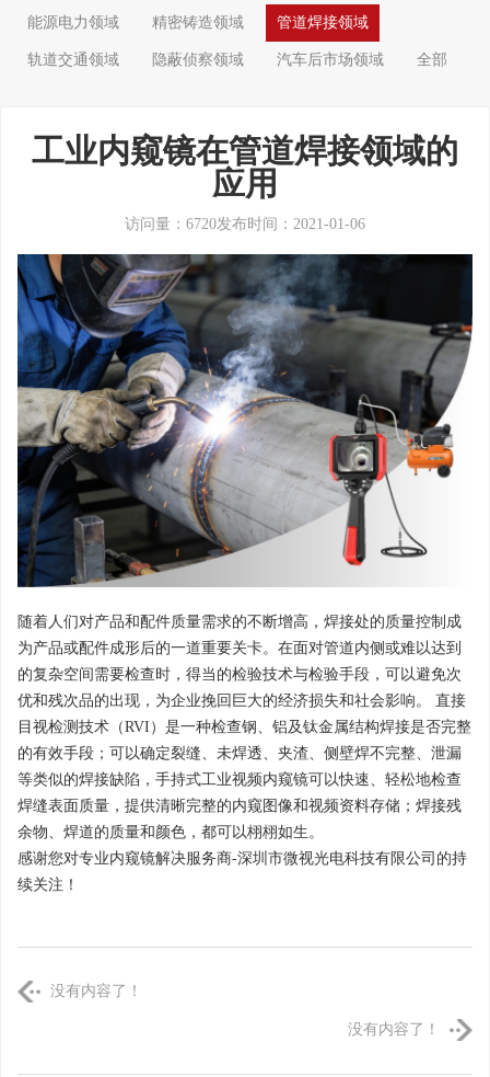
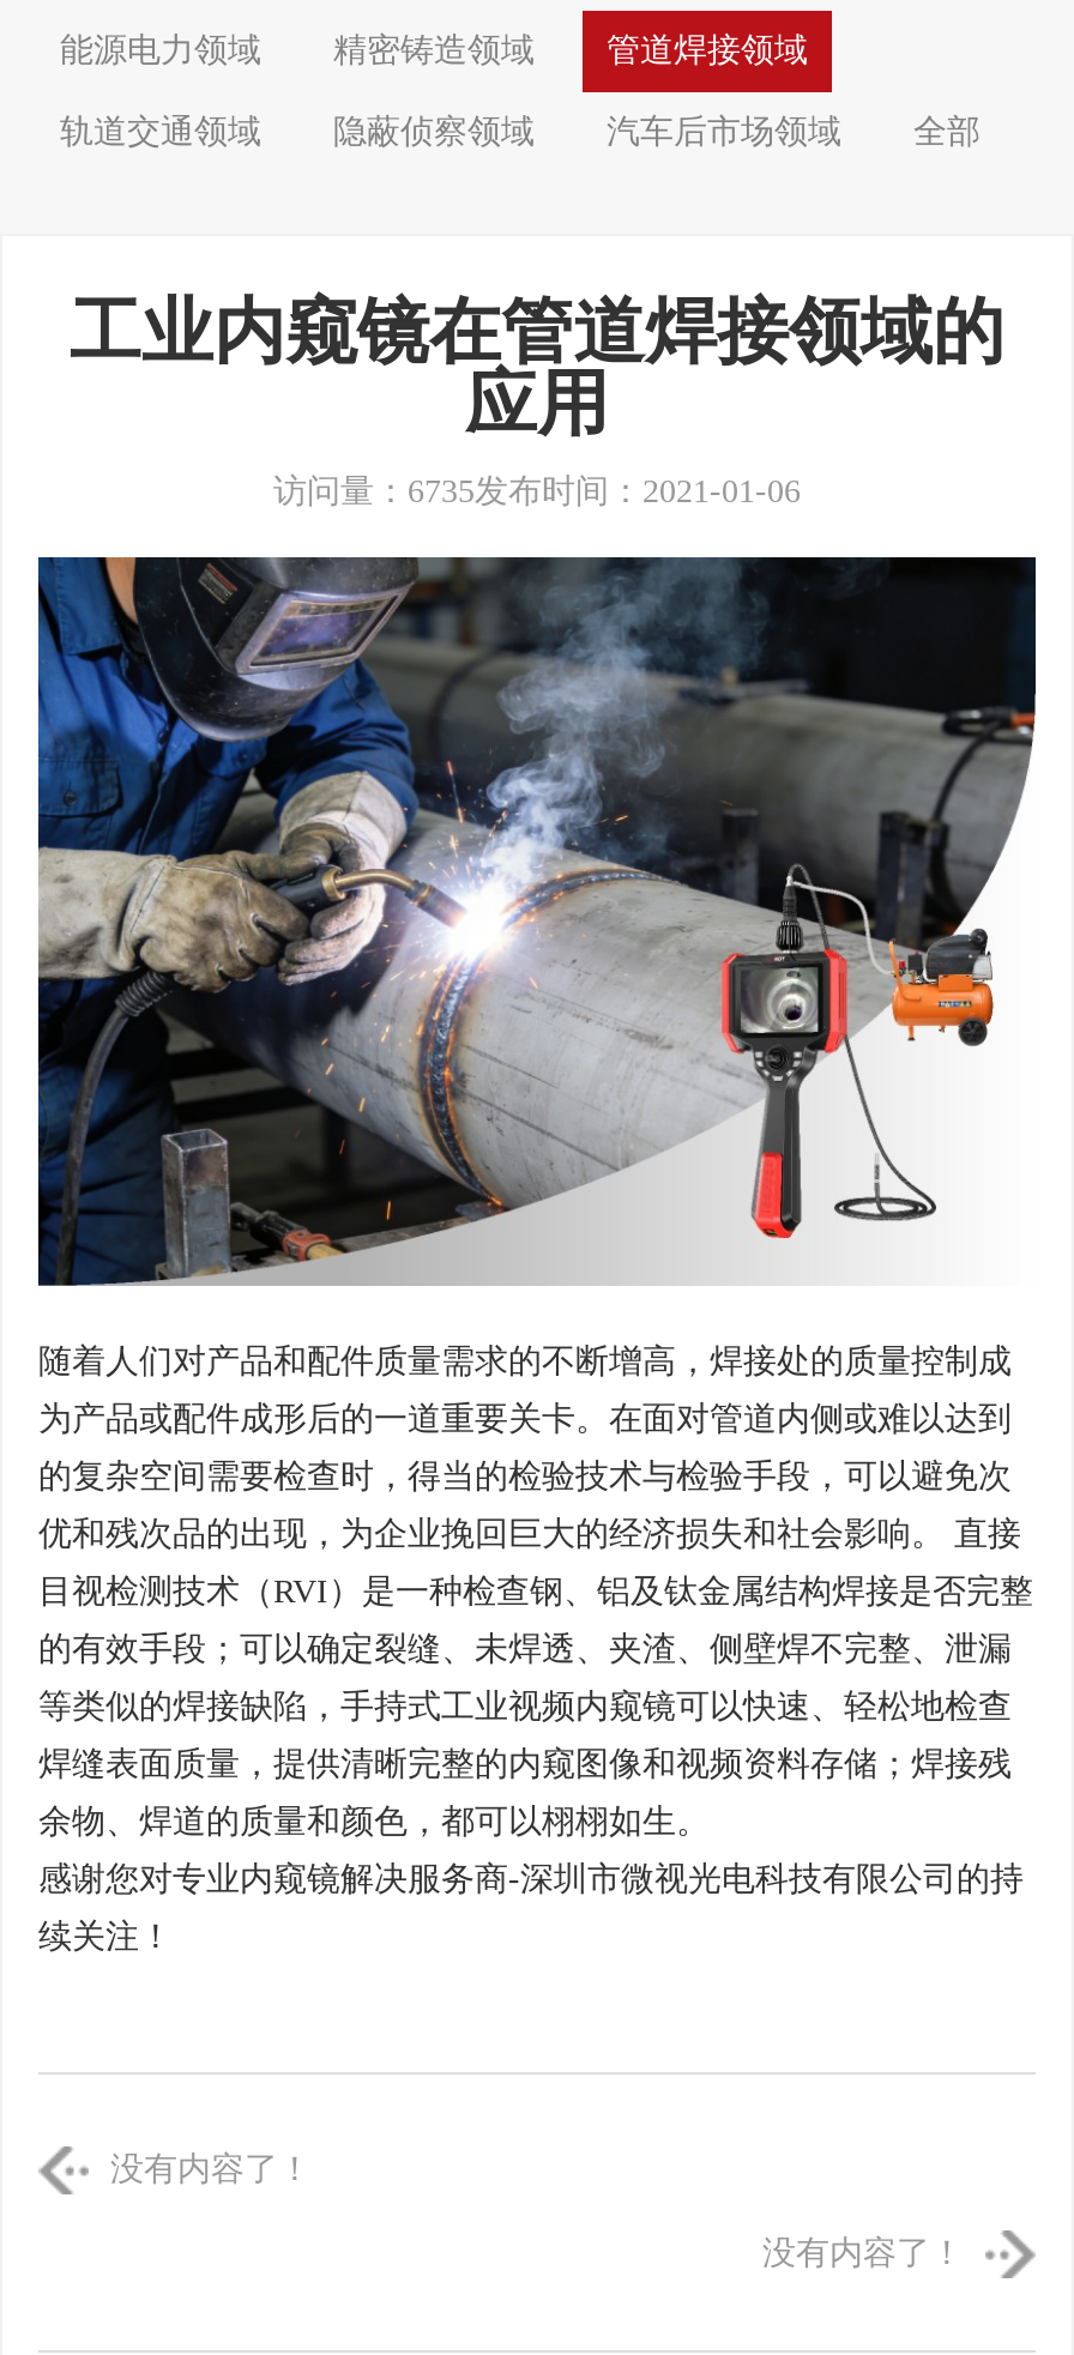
- 访问量：6720发布时间：2021-01-06
+ 访问量：6735发布时间：2021-01-06
